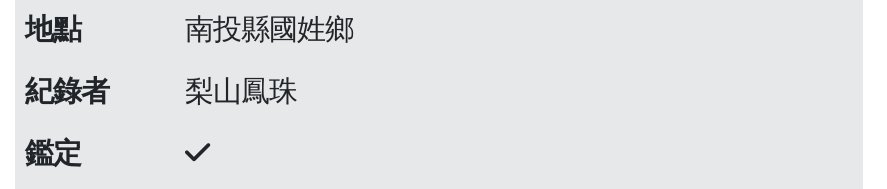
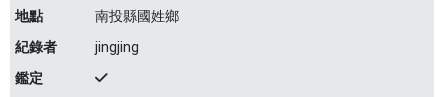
- 梨山鳳珠
+ jingjing
